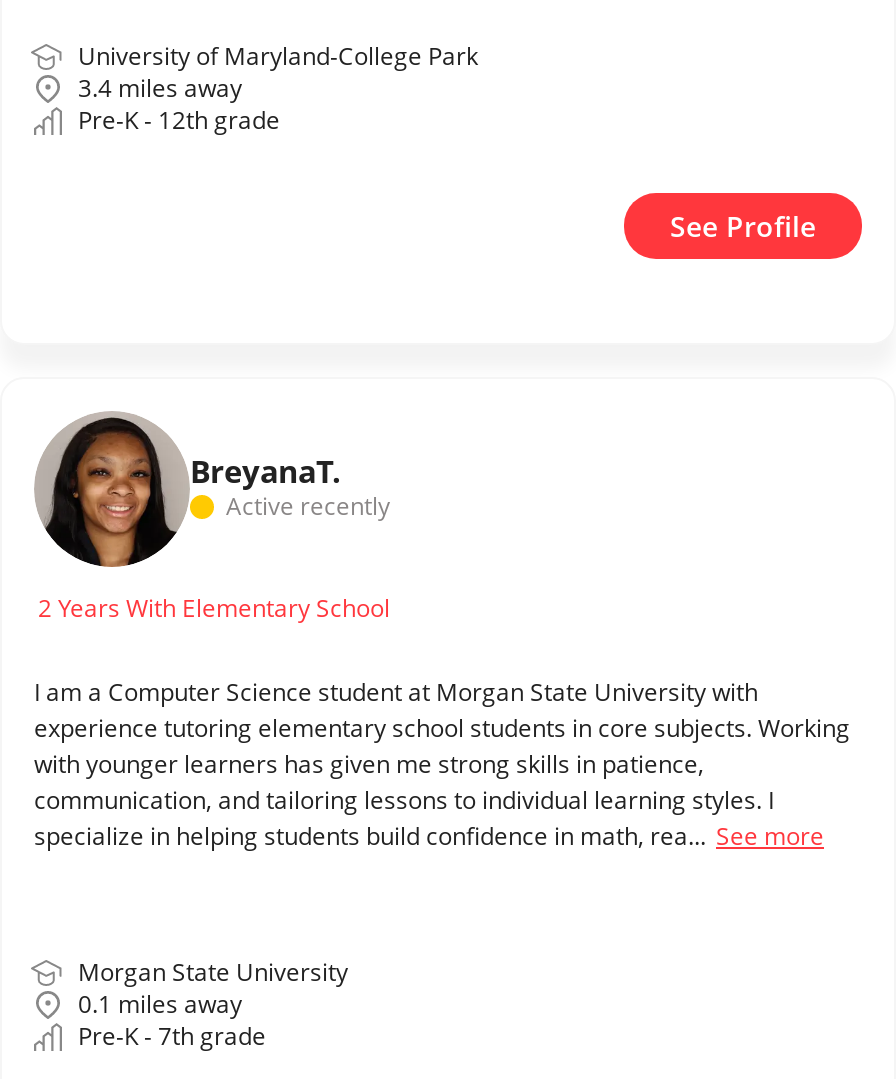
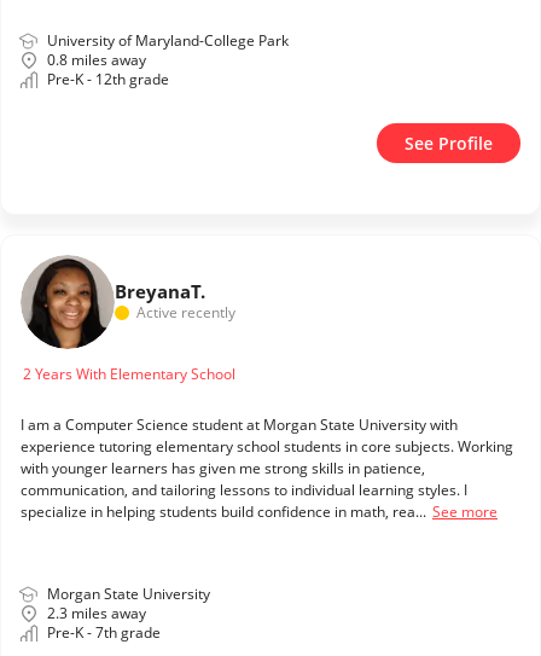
- 3.4 miles away
+ 0.8 miles away

- 0.1 miles away
+ 2.3 miles away
